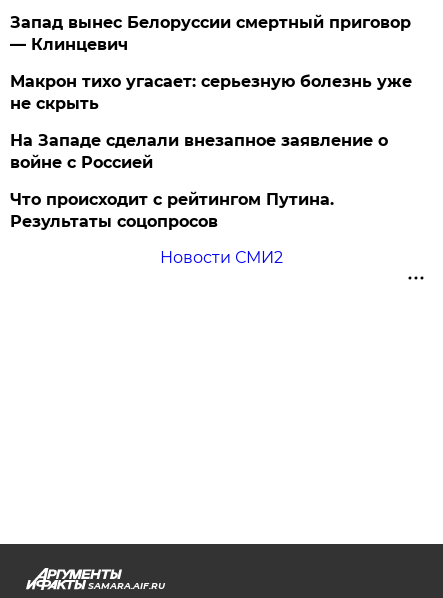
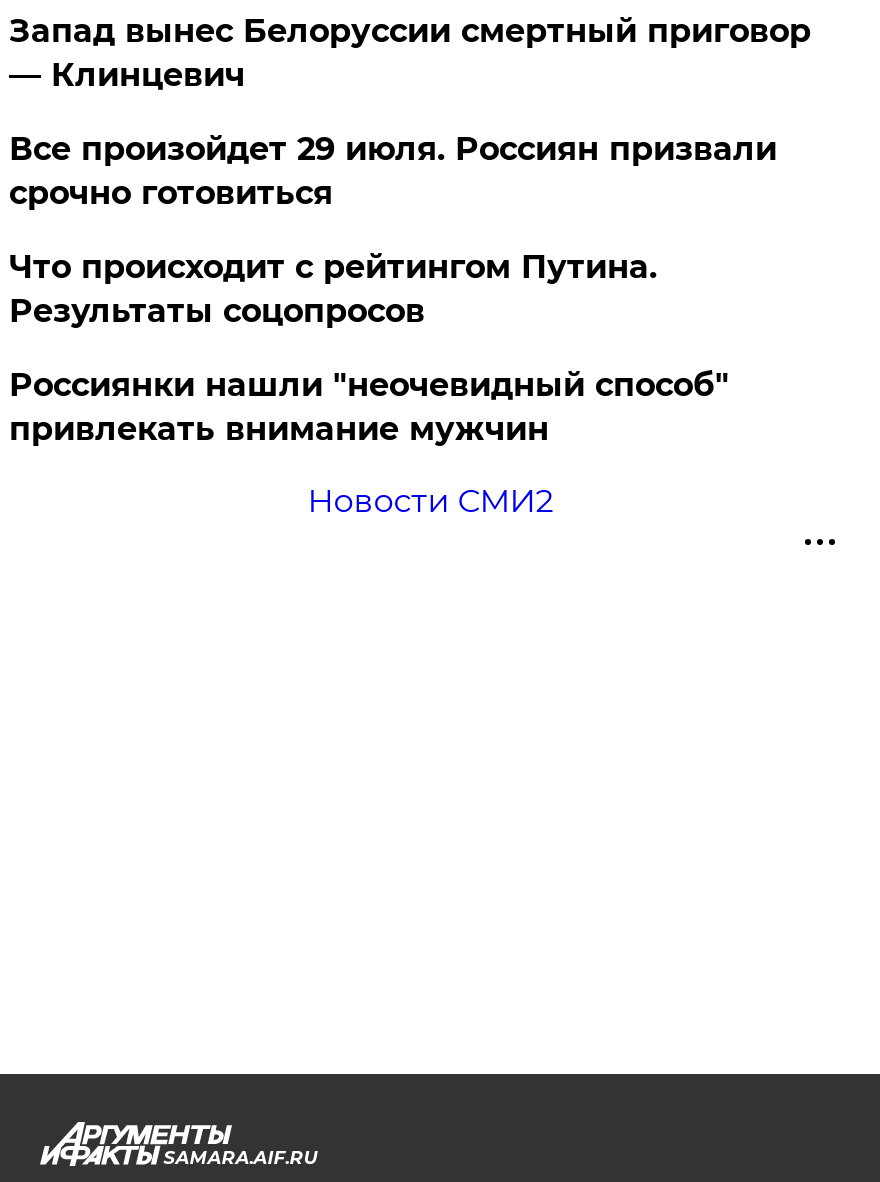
- Макрон тихо угасает: серьезную болезнь уже
- не скрыть
- На Западе сделали внезапное заявление о
- войне с Россией
+ Все произойдет 29 июля. Россиян призвали
+ срочно готовиться

moved up: Что происходит с рейтингом Путина. | Результаты соцопросов

+ Россиянки нашли "неочевидный способ"
+ привлекать внимание мужчин
